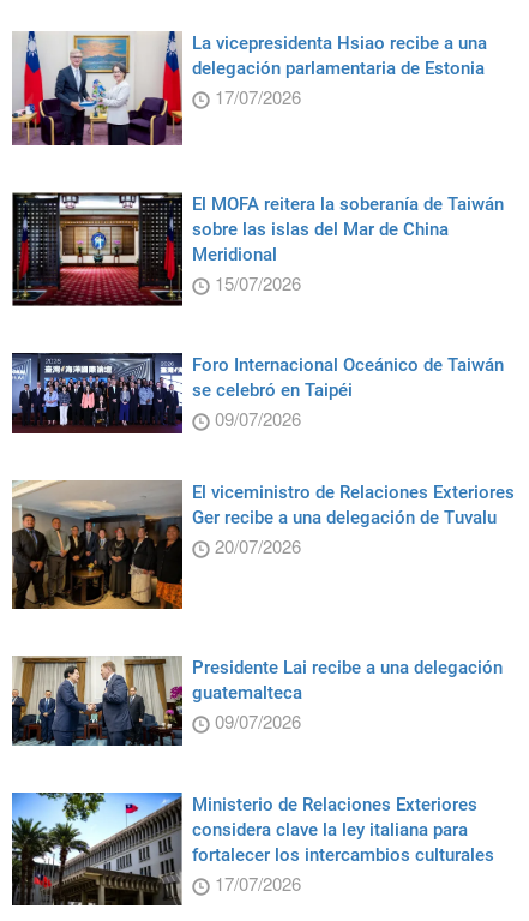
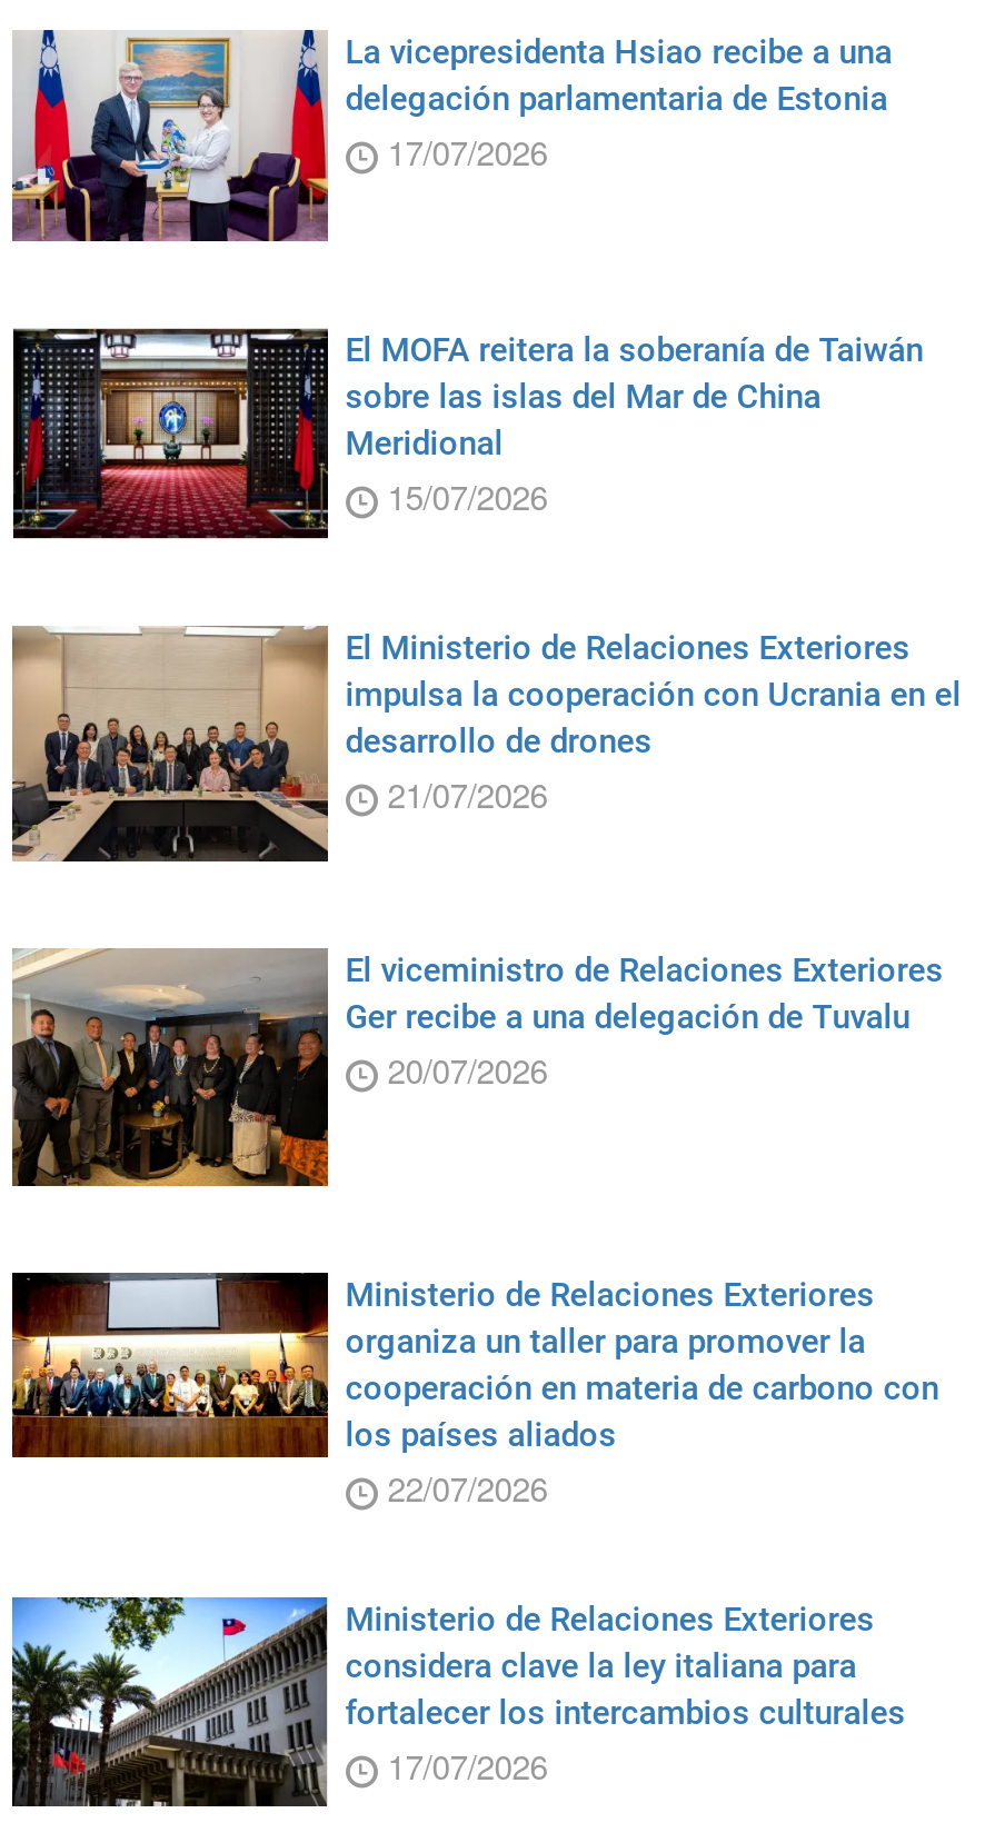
- [image]
- Foro Internacional Oceánico de Taiwán
- se celebró en Taipéi
- 09/07/2026
+ [image]
+ El Ministerio de Relaciones Exteriores
+ impulsa la cooperación con Ucrania en el
+ desarrollo de drones
+ 21/07/2026

- [image]
- Presidente Lai recibe a una delegación
- guatemalteca
- 09/07/2026
+ [image]
+ Ministerio de Relaciones Exteriores
+ organiza un taller para promover la
+ cooperación en materia de carbono con
+ los países aliados
+ 22/07/2026
